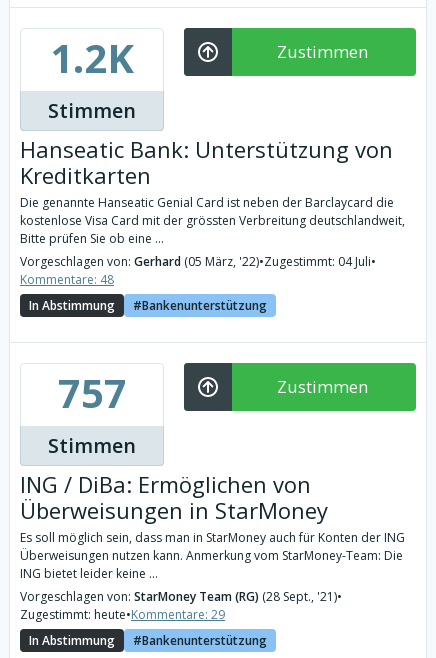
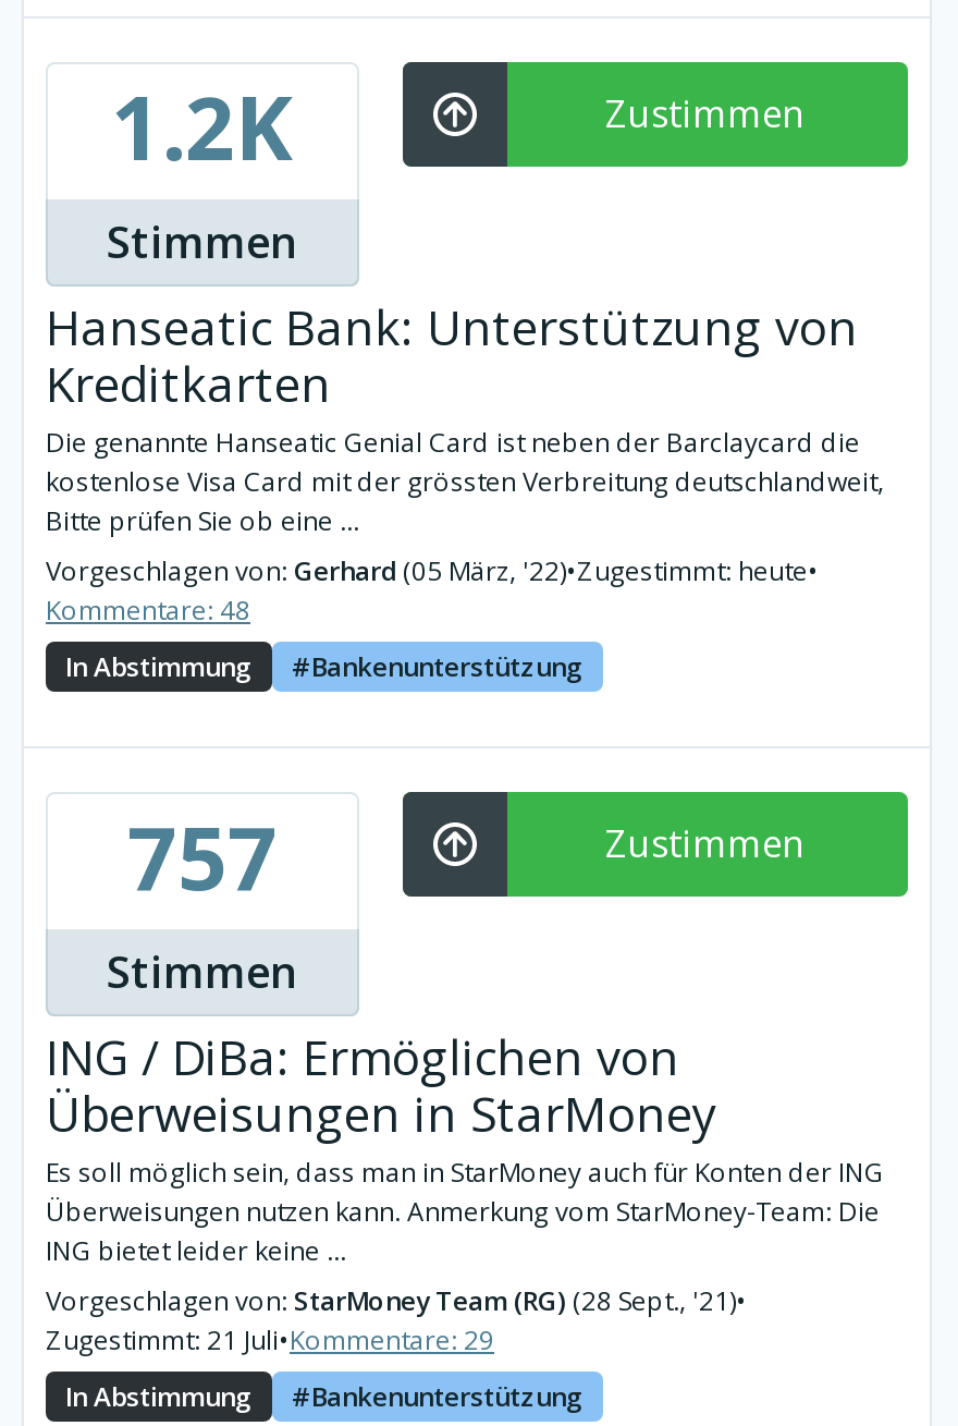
- Vorgeschlagen von: Gerhard (05 März, '22)•Zugestimmt: 04 Juli•
+ Vorgeschlagen von: Gerhard (05 März, '22)•Zugestimmt: heute•

- Zugestimmt: heute•Kommentare: 29
+ Zugestimmt: 21 Juli•Kommentare: 29
